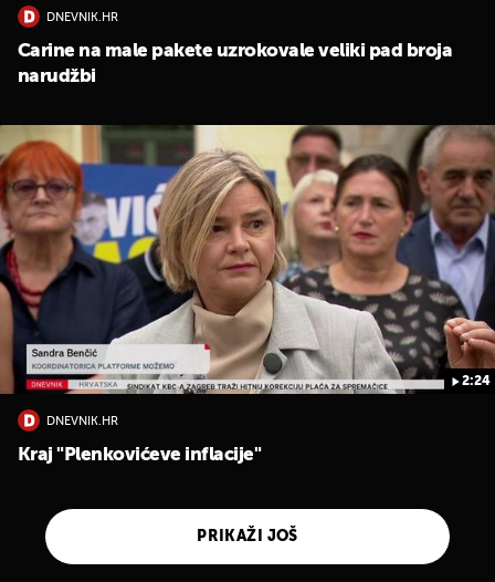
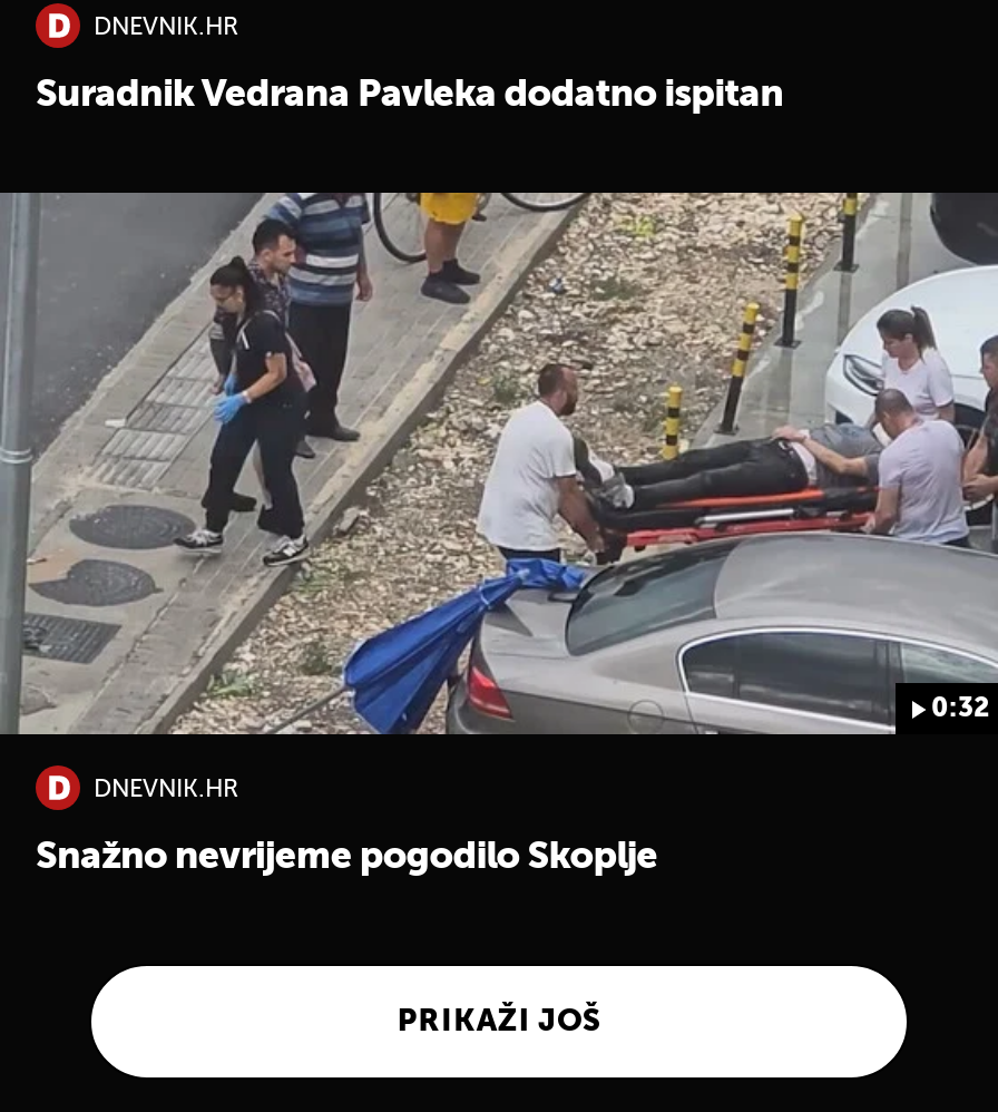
- Carine na male pakete uzrokovale veliki pad broja
- narudžbi
+ Suradnik Vedrana Pavleka dodatno ispitan

- [image]
- 2:24
+ [image]
+ 0:32

- Kraj "Plenkovićeve inflacije"
+ Snažno nevrijeme pogodilo Skoplje
